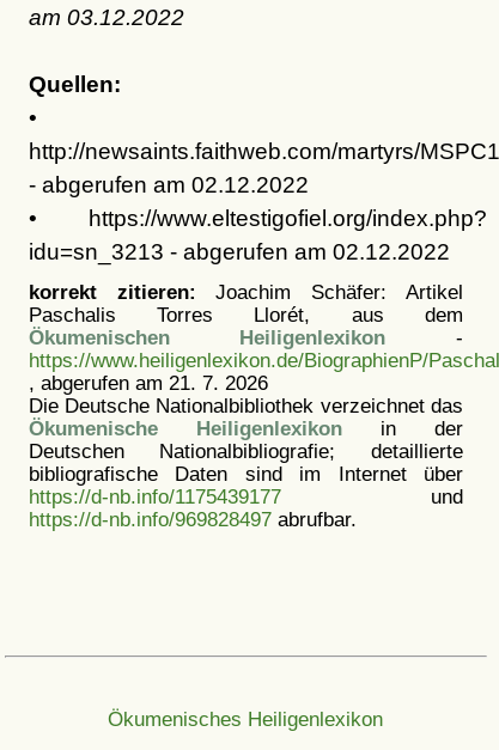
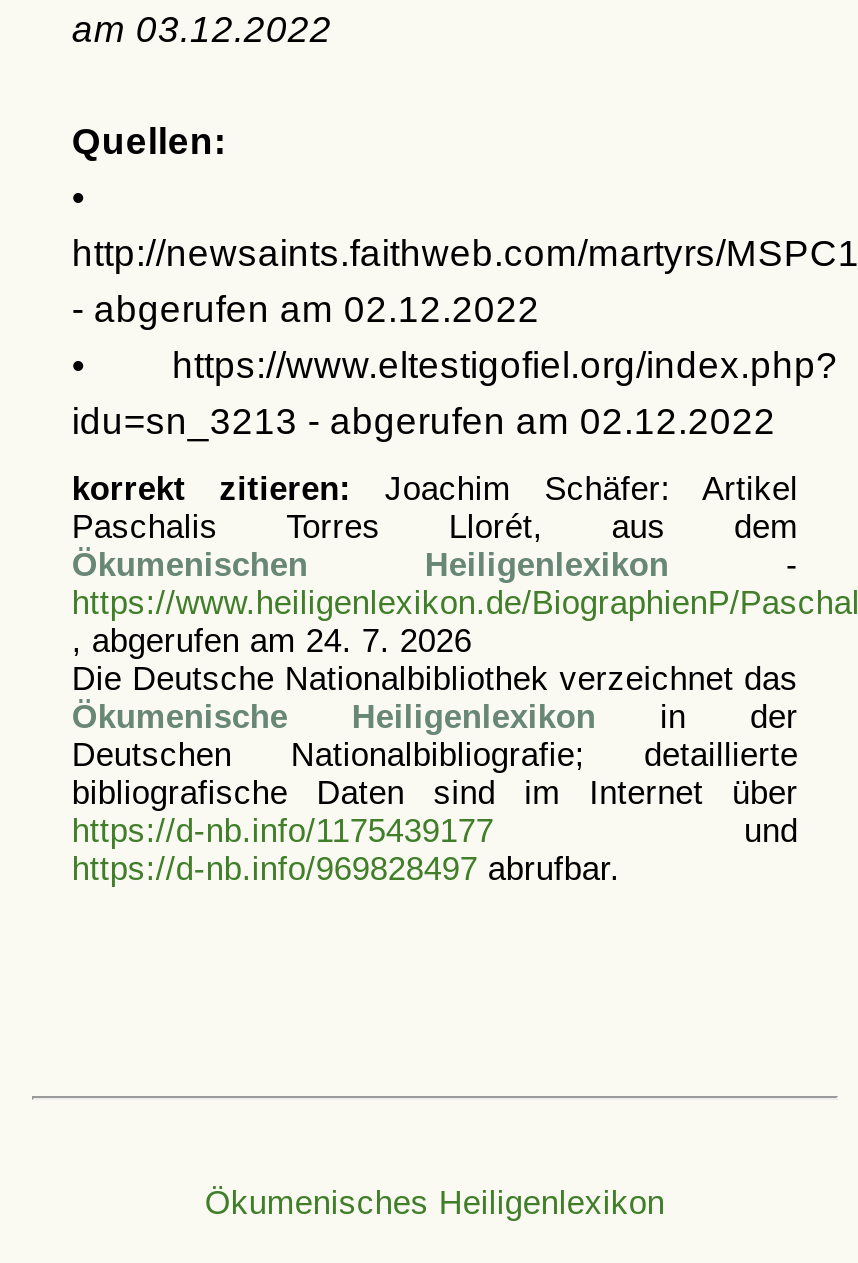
- , abgerufen am 21. 7. 2026
+ , abgerufen am 24. 7. 2026
